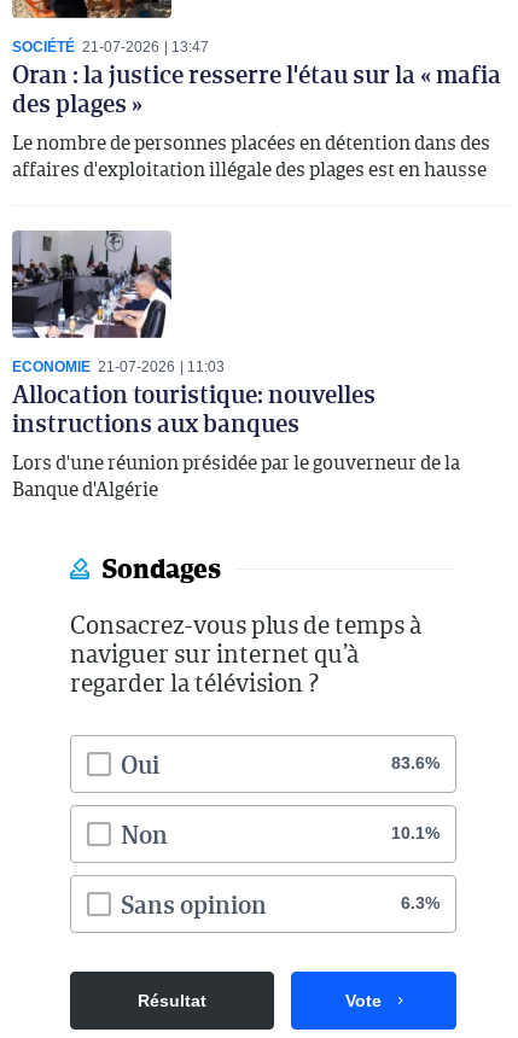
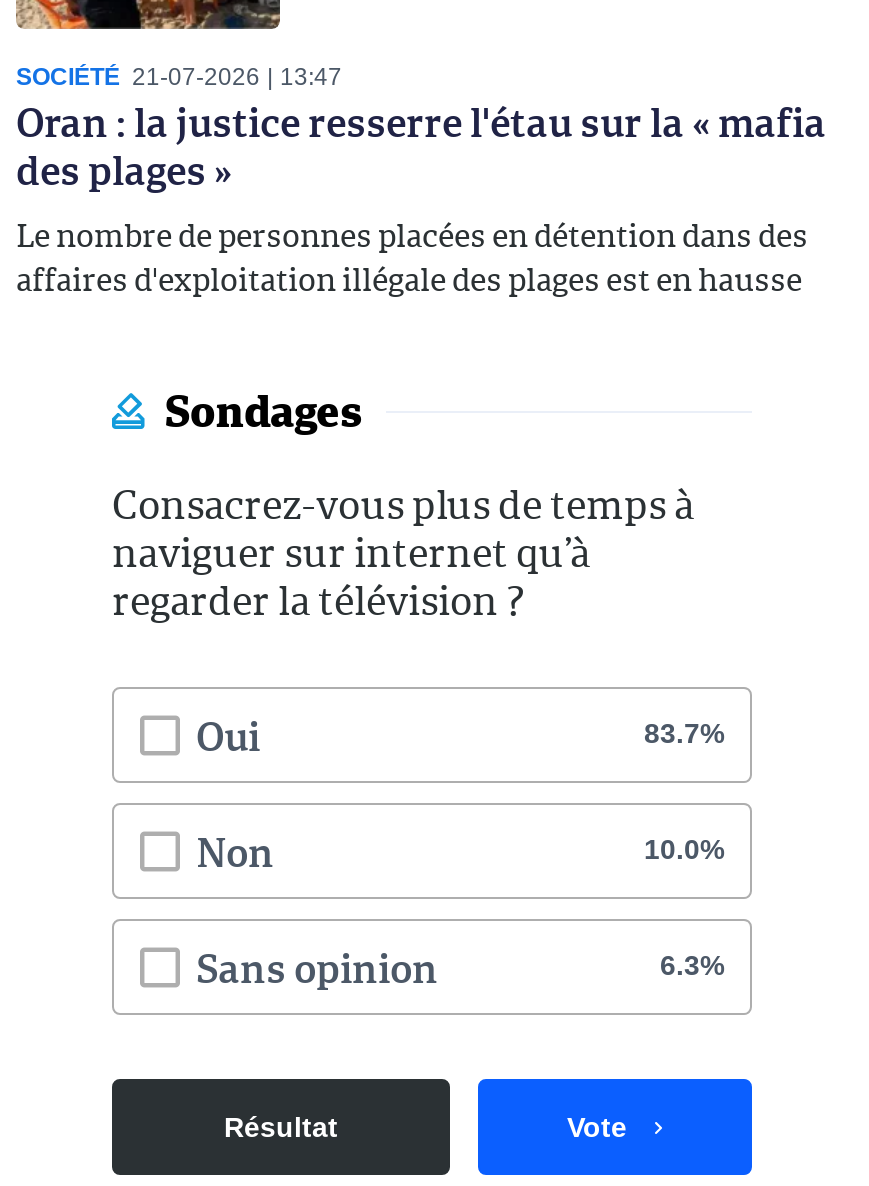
- [image]
- ECONOMIE 21-07-2026
- 11:03
- Allocation touristique: nouvelles
- instructions aux banques
- Lors d'une réunion présidée par le gouverneur de la
- Banque d'Algérie

- 83.6%
+ 83.7%

- 10.1%
+ 10.0%
